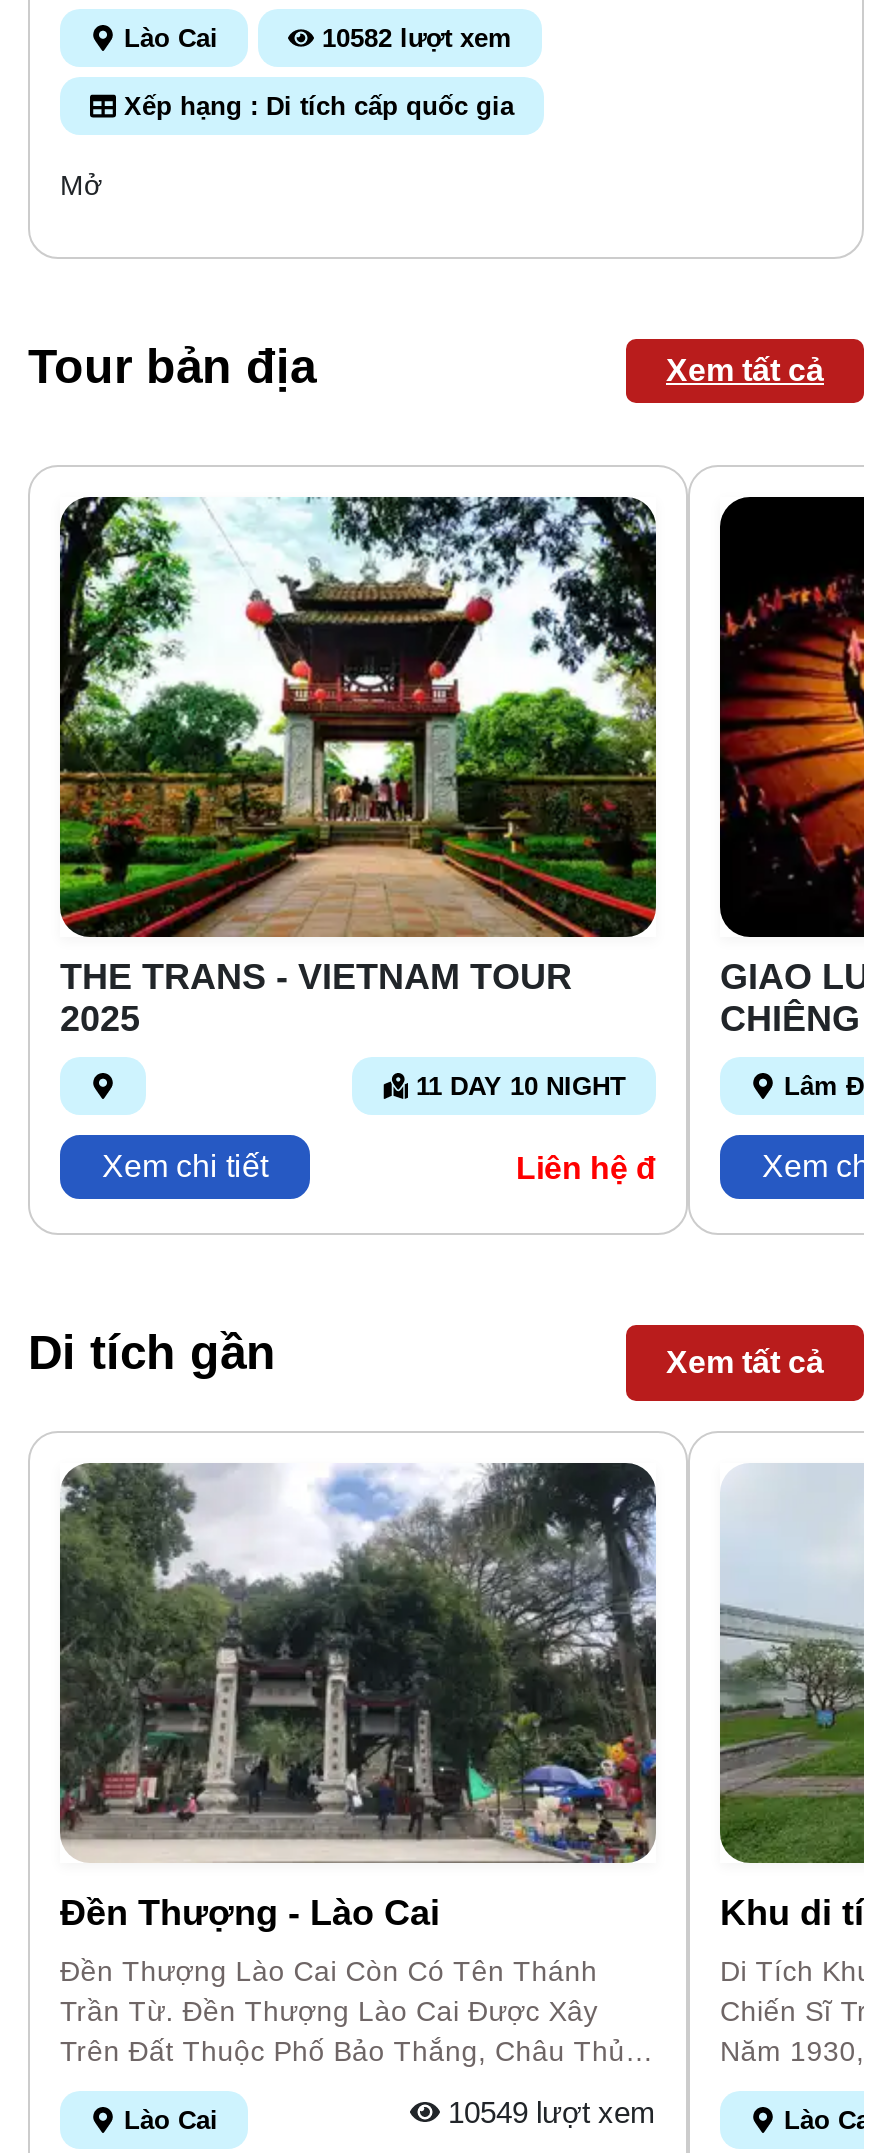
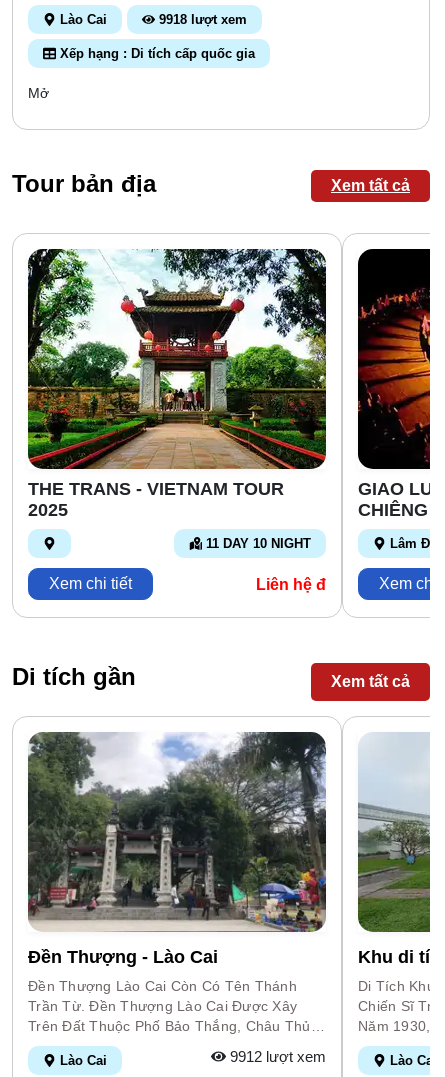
- 10582 lượt xem
+ 9918 lượt xem

- 10549 lượt xem
+ 9912 lượt xem
